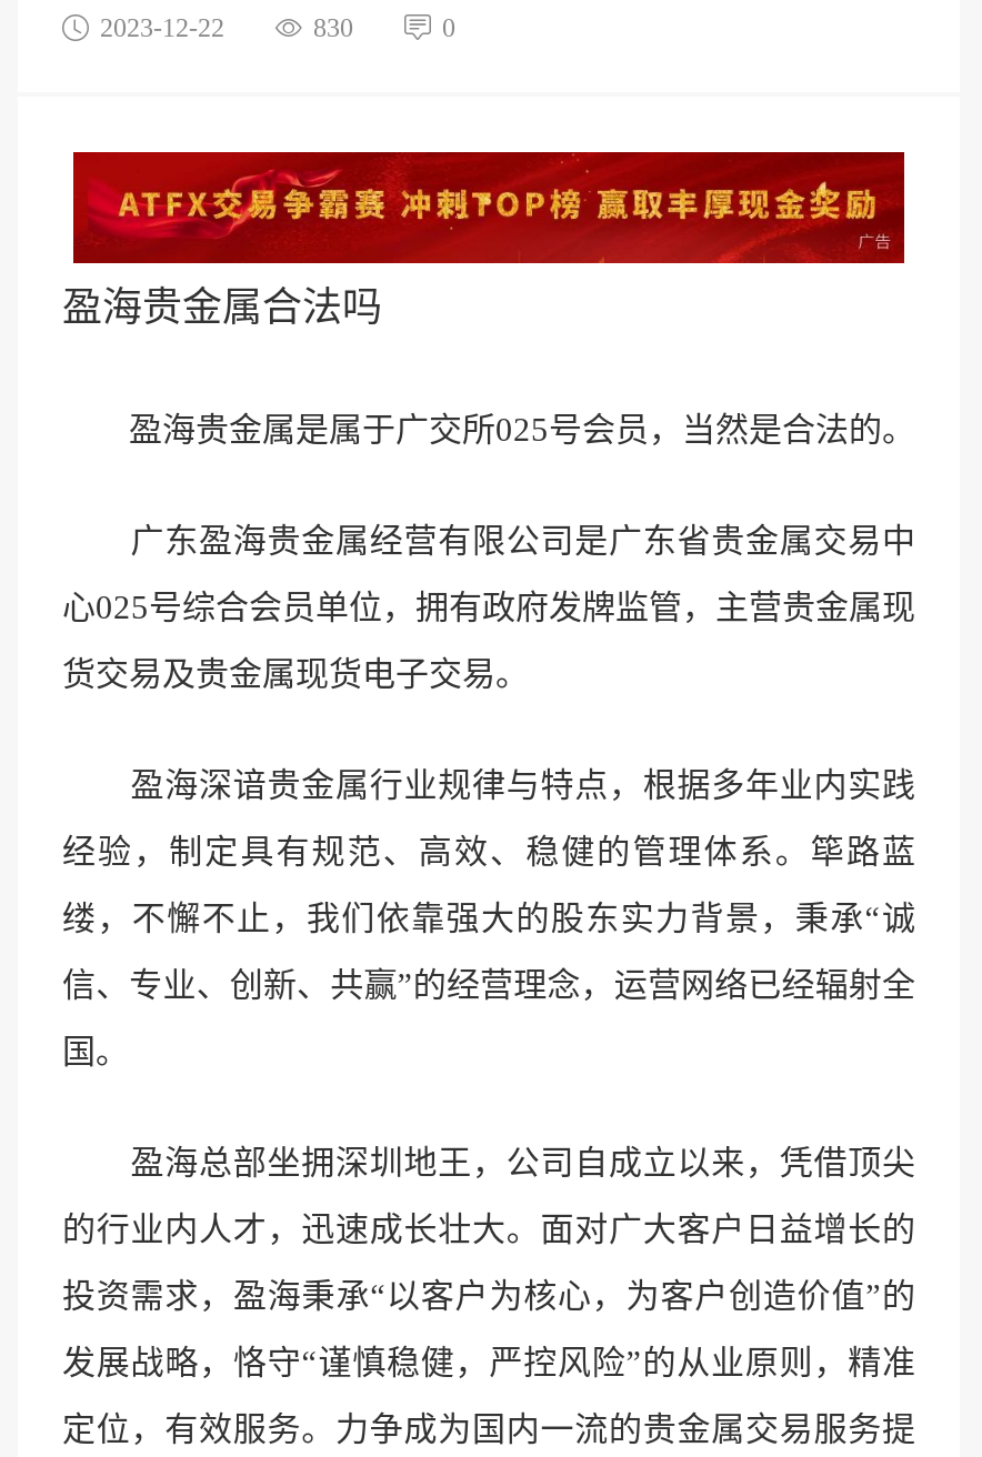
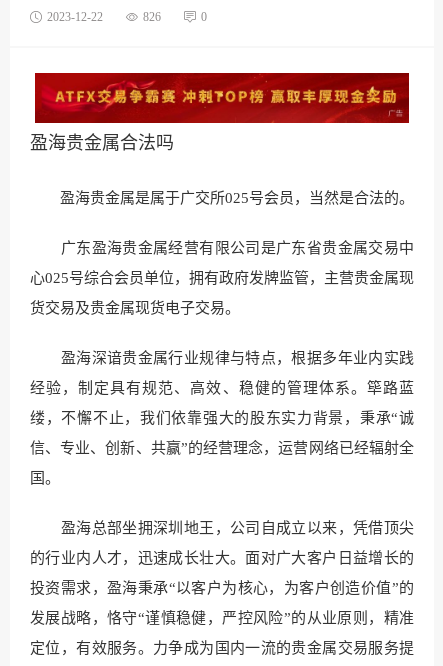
- 830
+ 826
